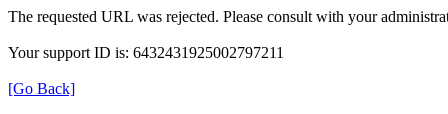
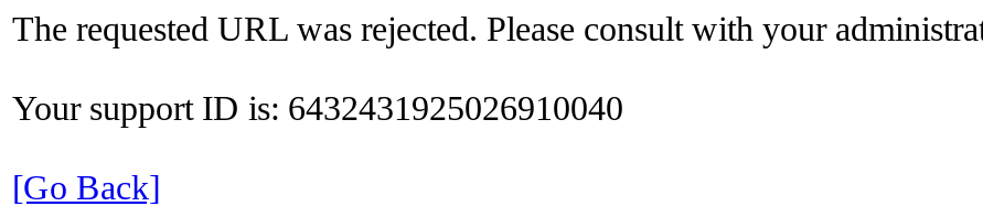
- Your support ID is: 6432431925002797211
+ Your support ID is: 6432431925026910040
